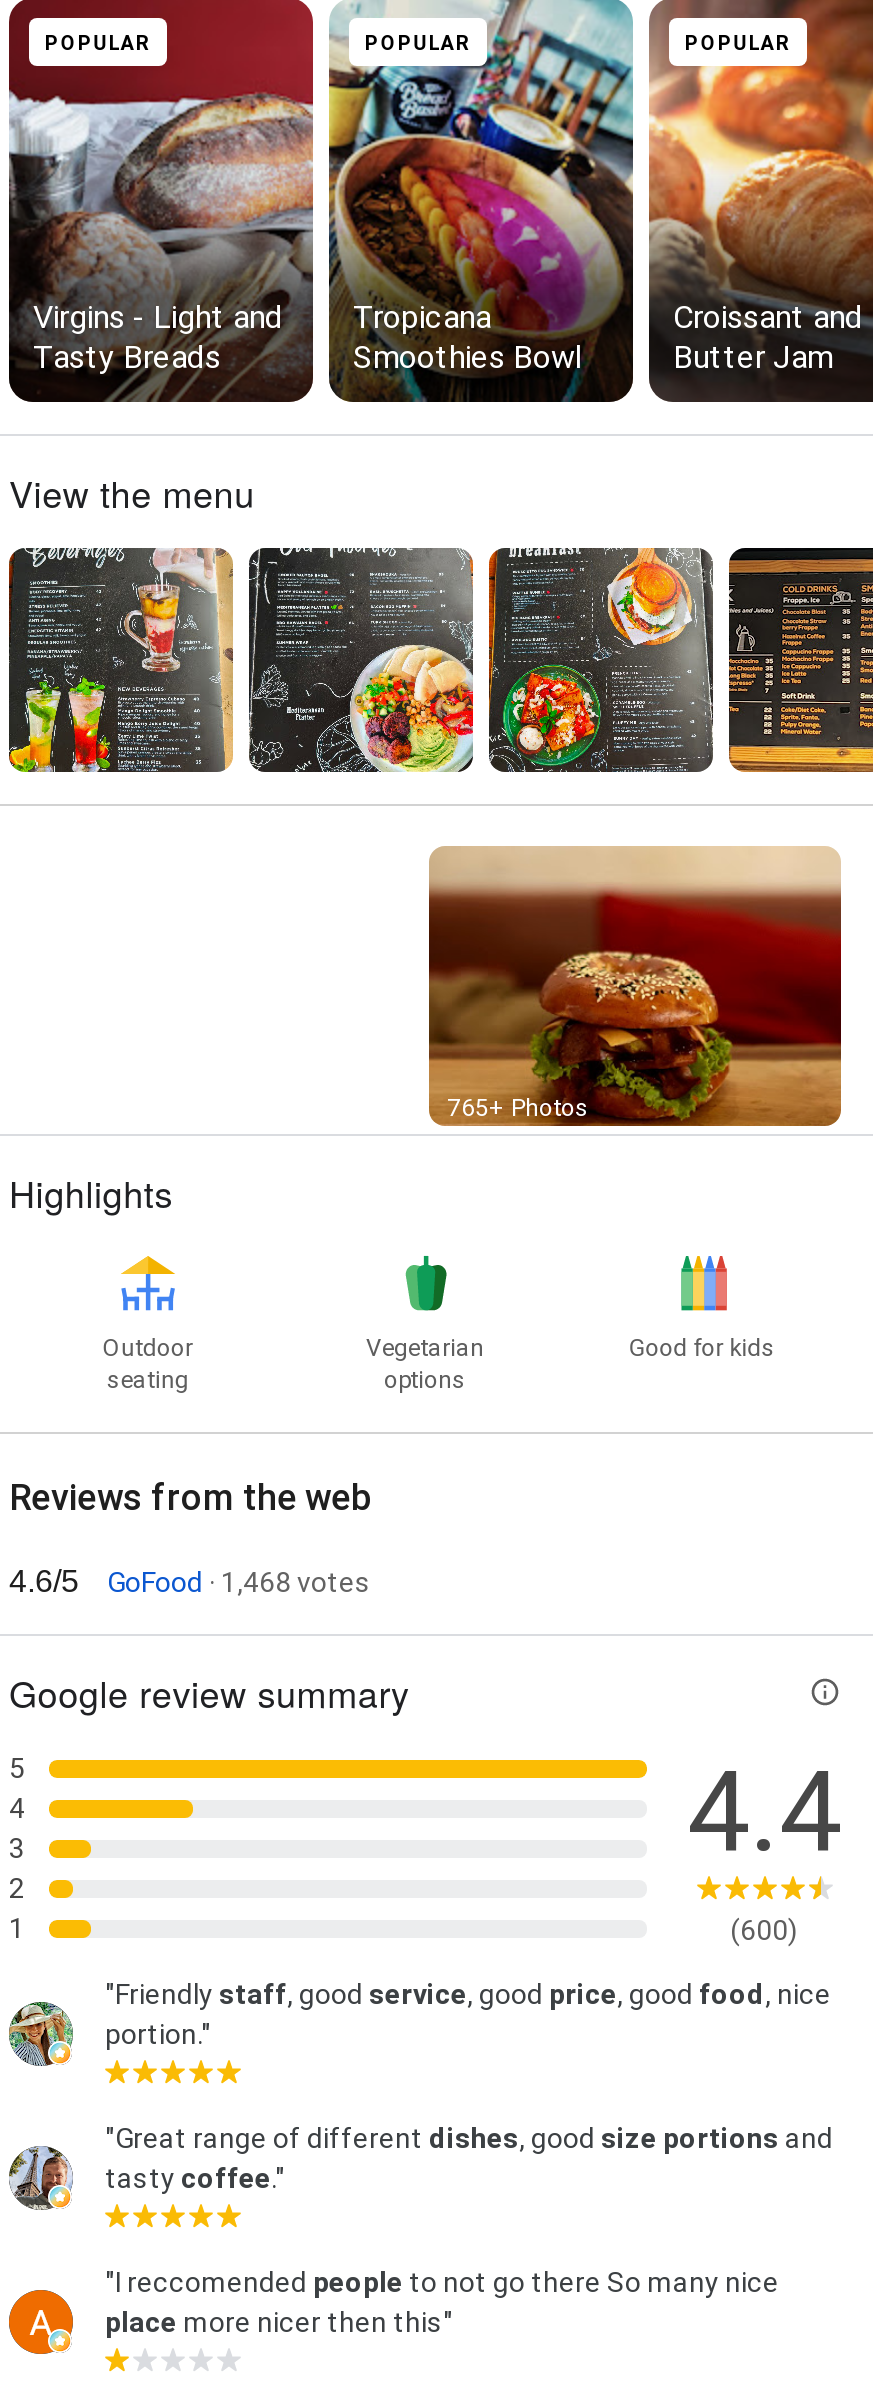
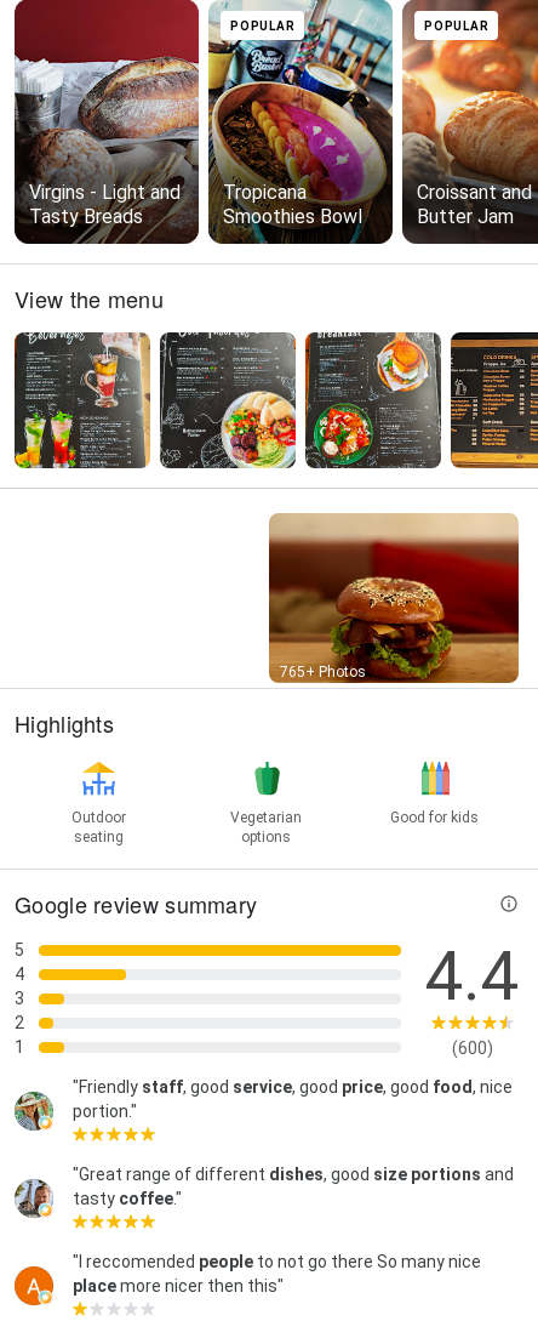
- POPULAR

- Reviews from the web
- 4.6/5
- GoFood · 1,468 votes
